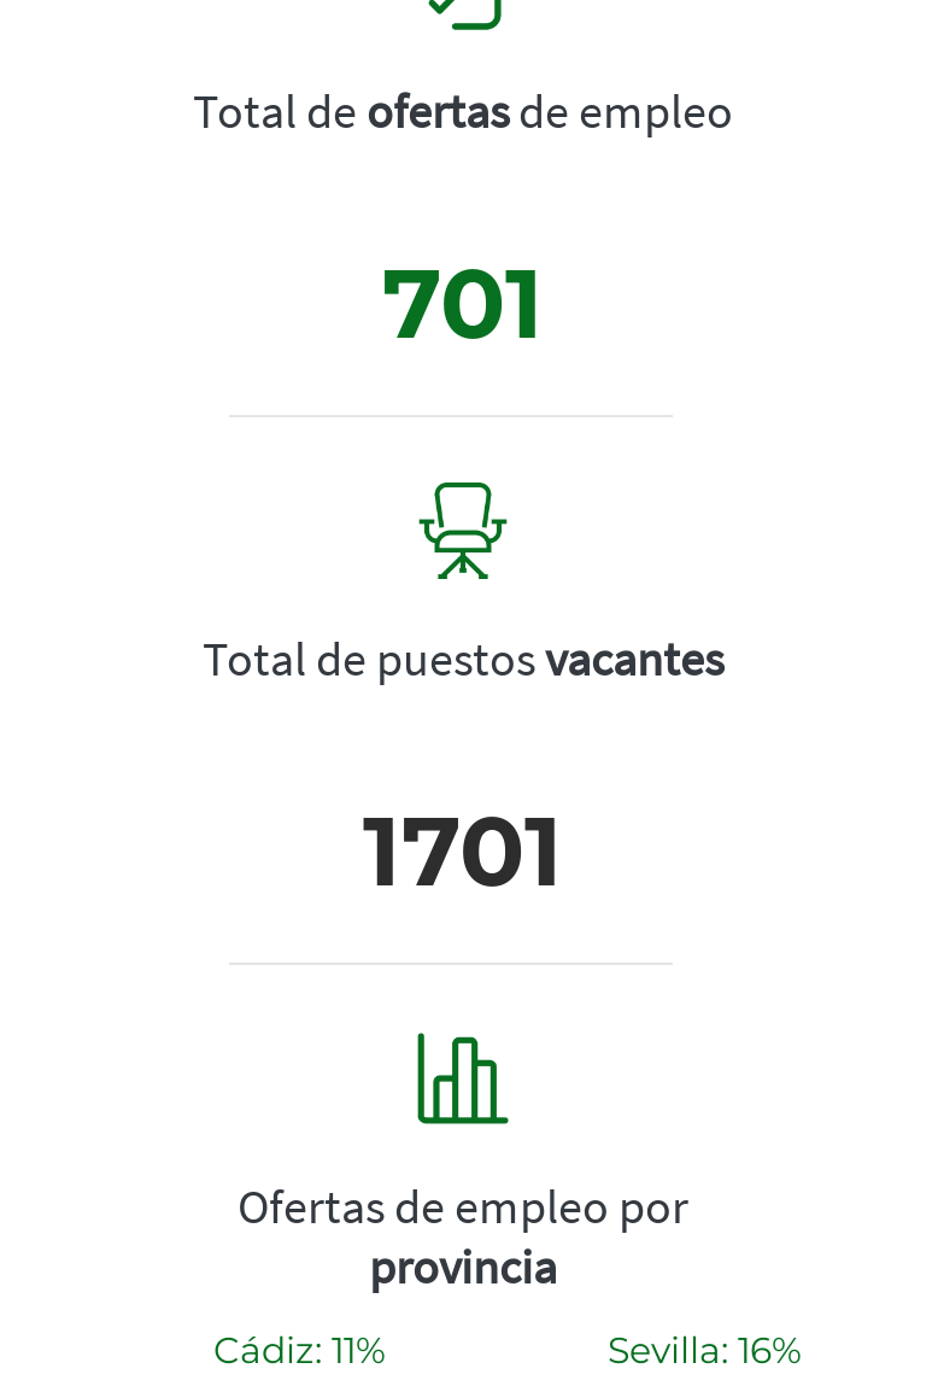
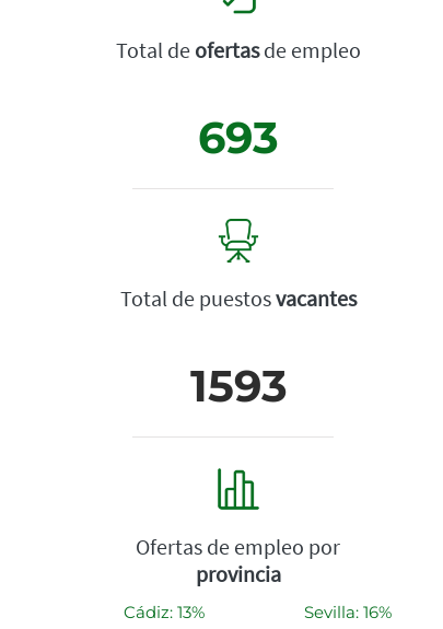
- 701
+ 693

- 1701
+ 1593

- Cádiz: 11%
+ Cádiz: 13%
